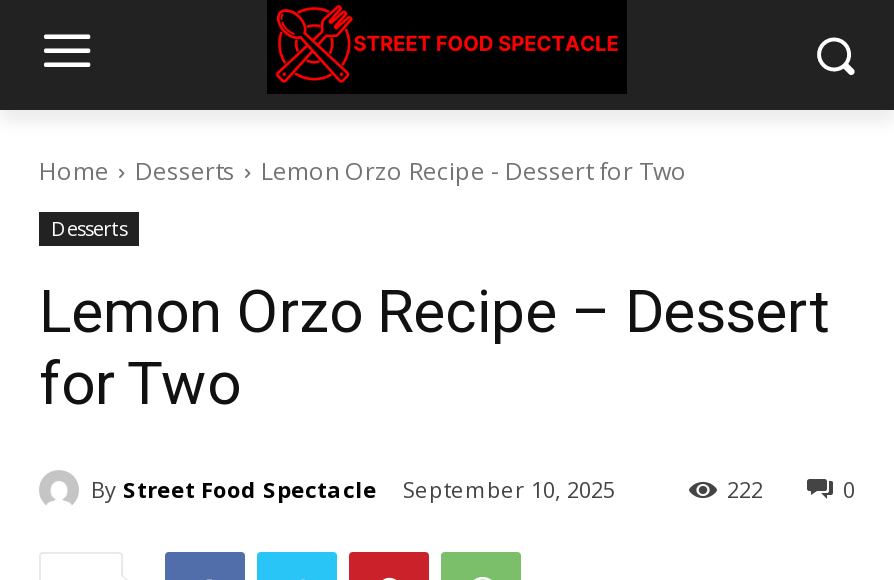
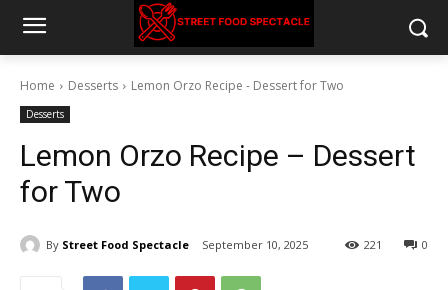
- 222
+ 221
